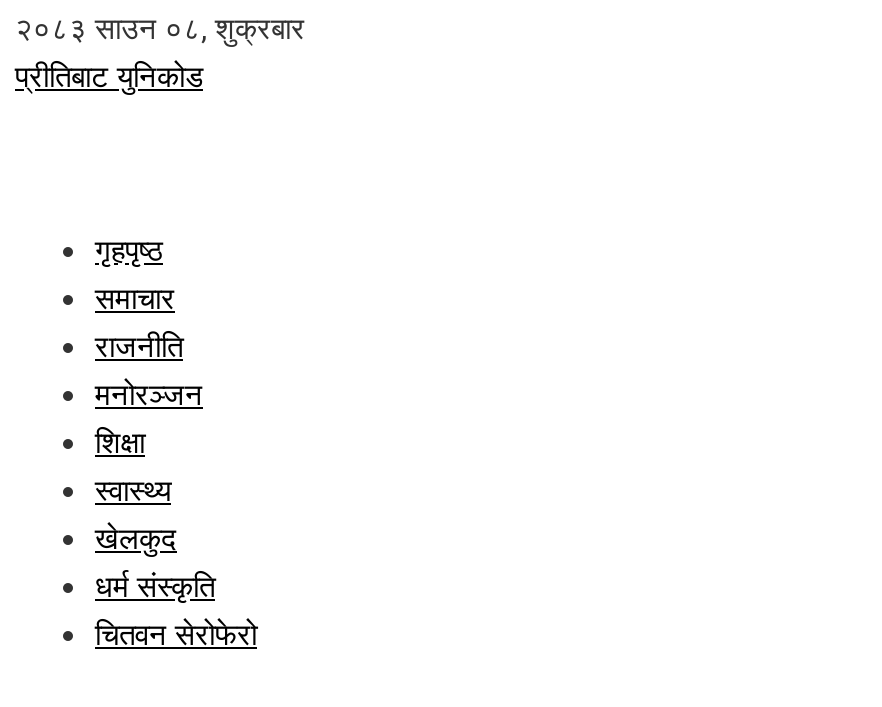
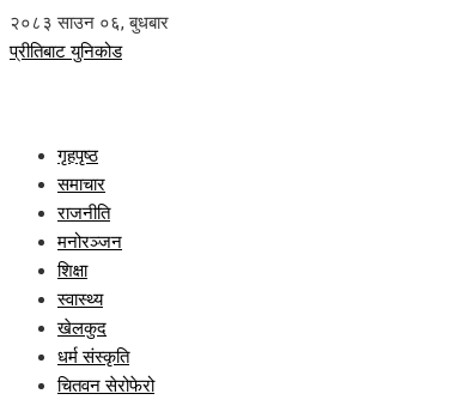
- २०८३ साउन ०८, शुक्रबार
+ २०८३ साउन ०६, बुधबार
